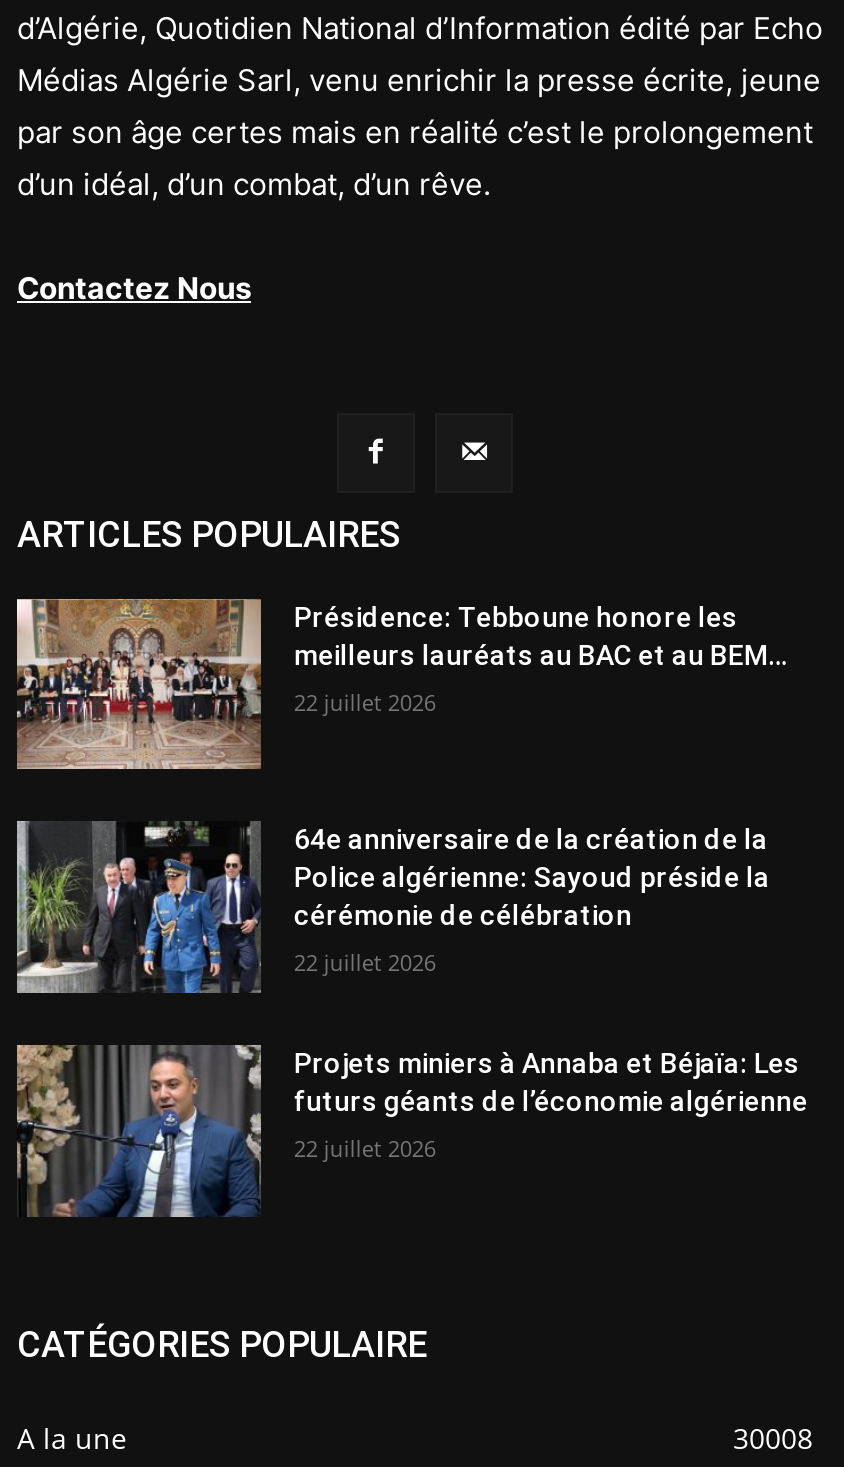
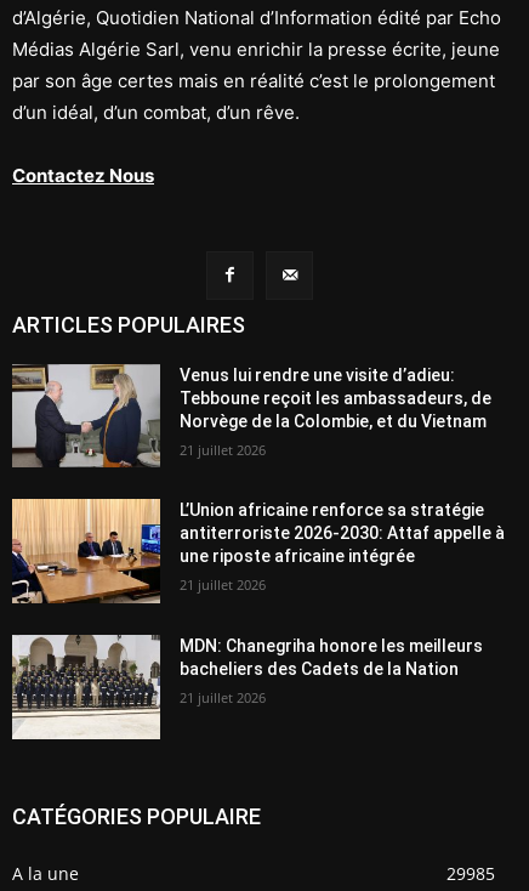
- [image]
- Présidence: Tebboune honore les
- meilleurs lauréats au BAC et au BEM…
+ [image]
+ Venus lui rendre une visite d’adieu:
+ Tebboune reçoit les ambassadeurs, de
+ Norvège de la Colombie, et du Vietnam

- 22 juillet 2026
+ 21 juillet 2026

- [image]
- 64e anniversaire de la création de la
- Police algérienne: Sayoud préside la
- cérémonie de célébration
+ [image]
+ L’Union africaine renforce sa stratégie
+ antiterroriste 2026-2030: Attaf appelle à
+ une riposte africaine intégrée

- 22 juillet 2026
+ 21 juillet 2026

- [image]
- Projets miniers à Annaba et Béjaïa: Les
- futurs géants de l’économie algérienne
+ [image]
+ MDN: Chanegriha honore les meilleurs
+ bacheliers des Cadets de la Nation

- 22 juillet 2026
+ 21 juillet 2026

- 30008
+ 29985
